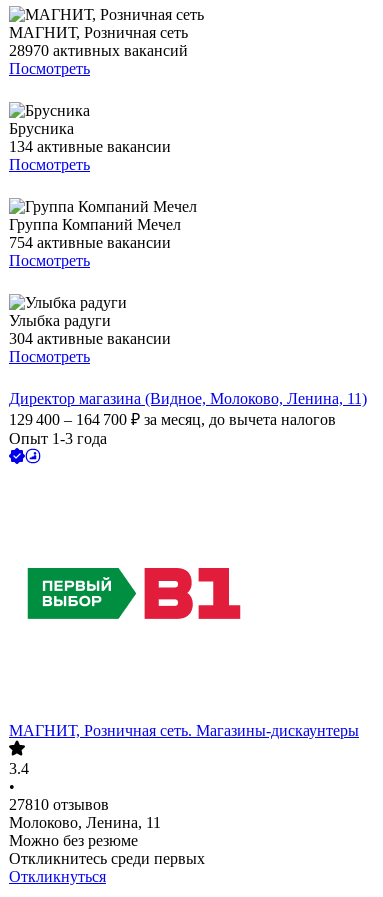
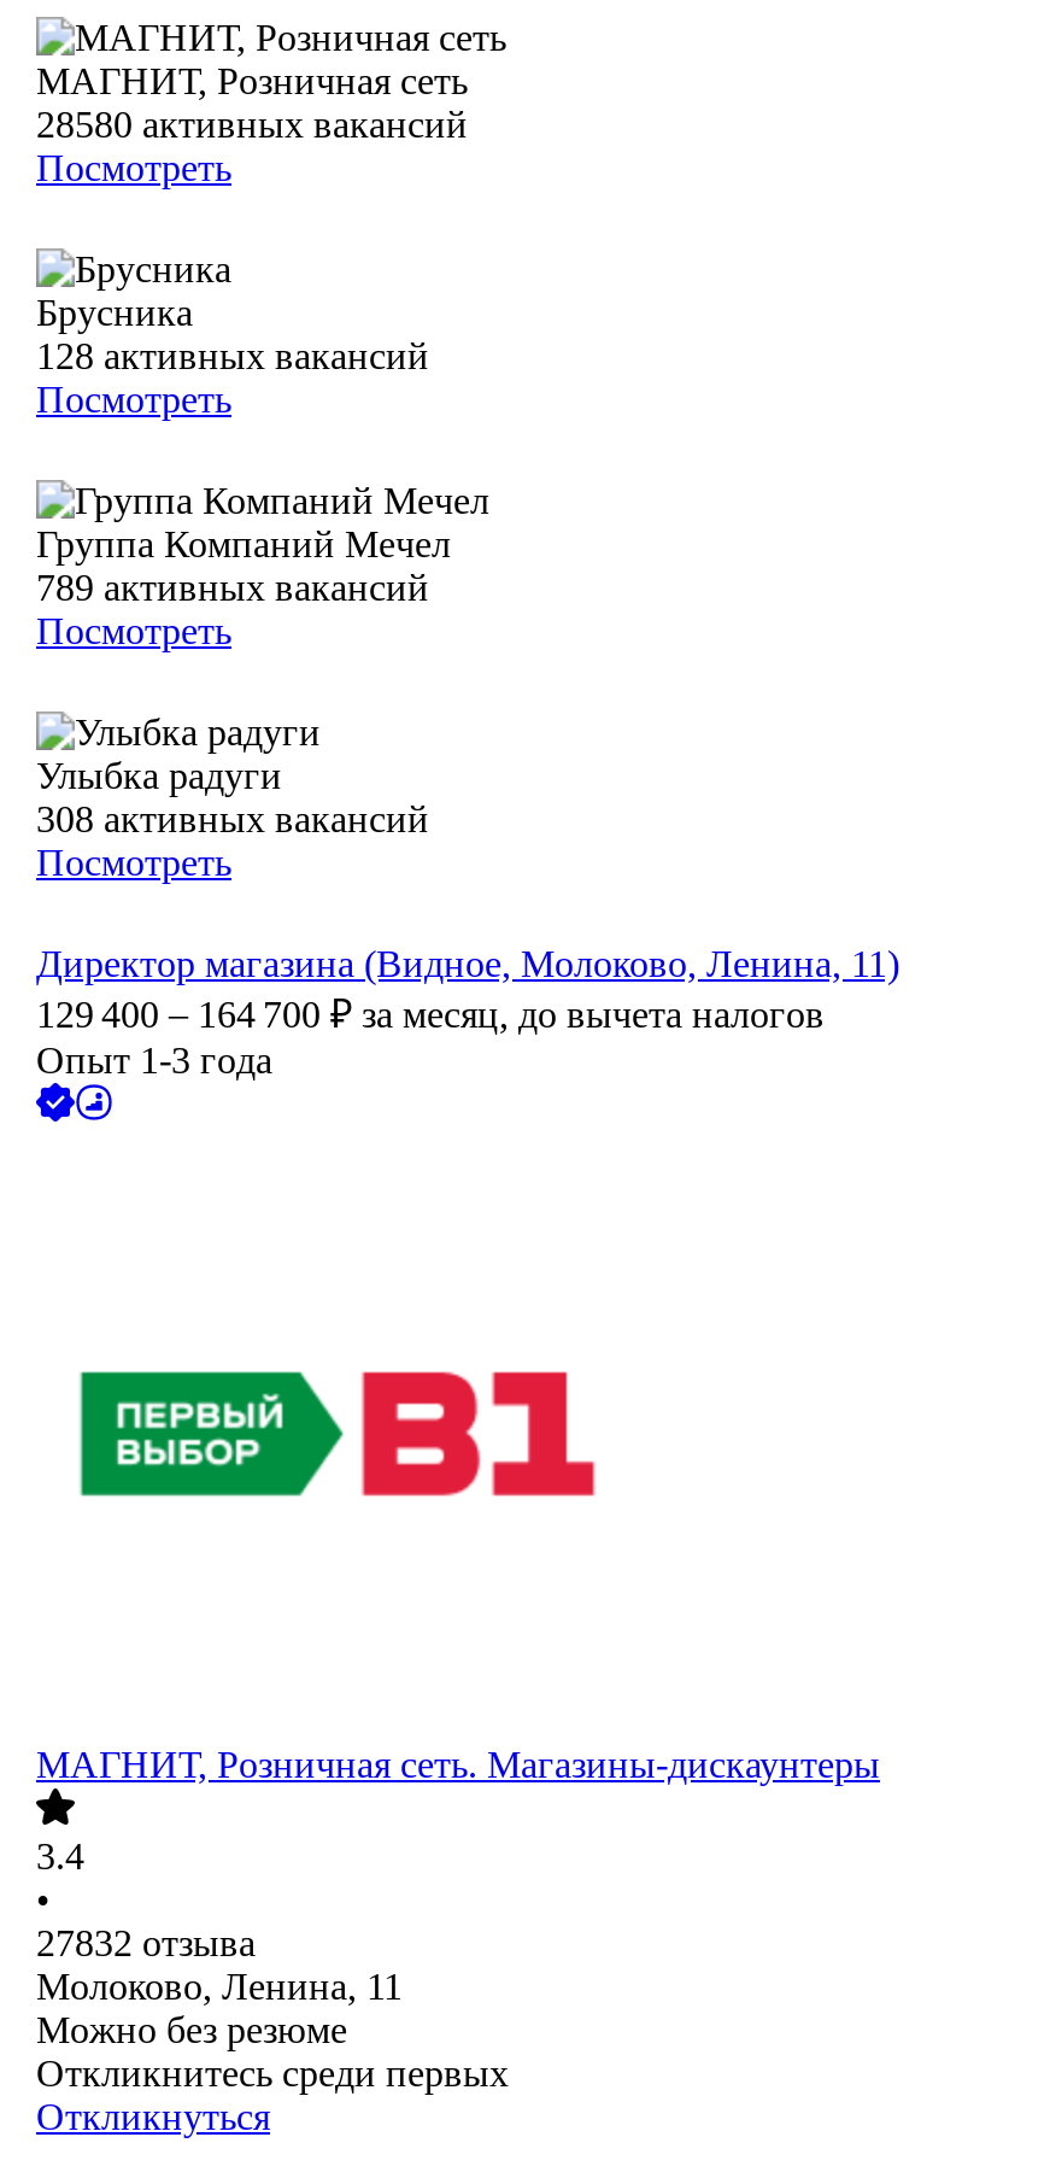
- 28970 активных вакансий
+ 28580 активных вакансий

- 134 активные вакансии
+ 128 активных вакансий

- 754 активные вакансии
+ 789 активных вакансий

- 304 активные вакансии
+ 308 активных вакансий

- 27810 отзывов
+ 27832 отзыва
